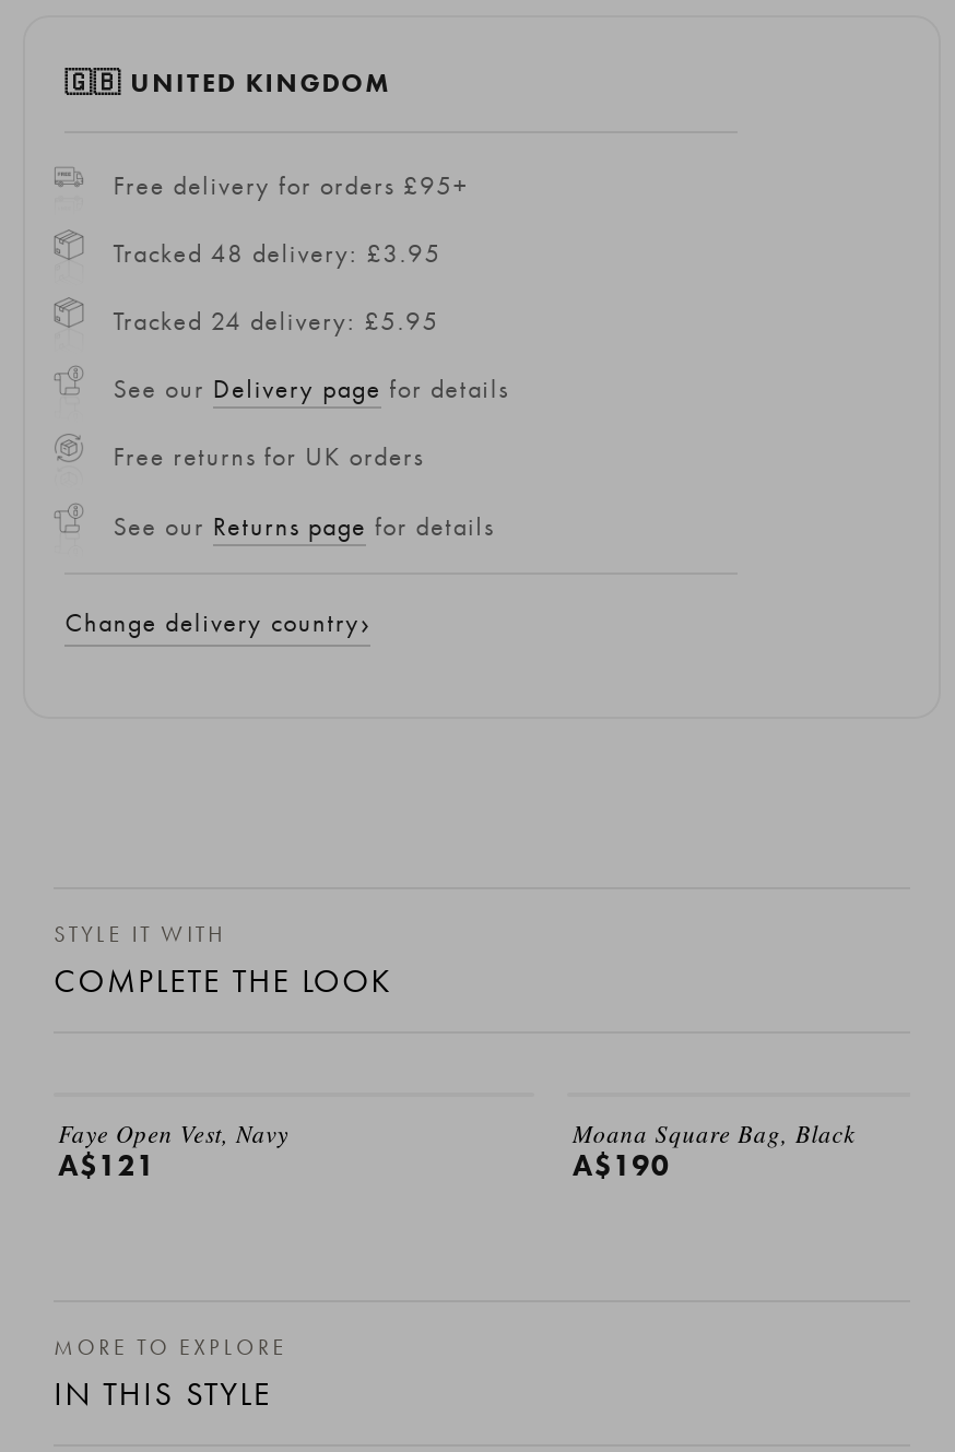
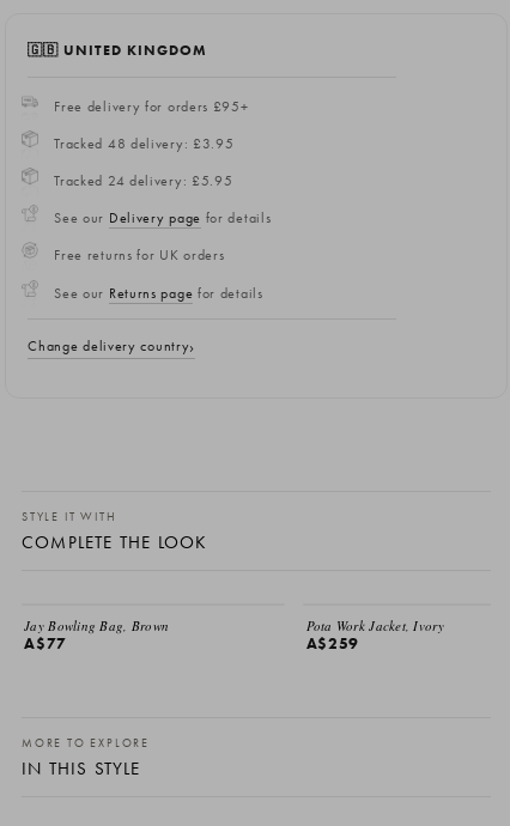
- Faye Open Vest, Navy
- A$121
+ Jay Bowling Bag, Brown
+ A$77

- Moana Square Bag, Black
- A$190
+ Pota Work Jacket, Ivory
+ A$259
